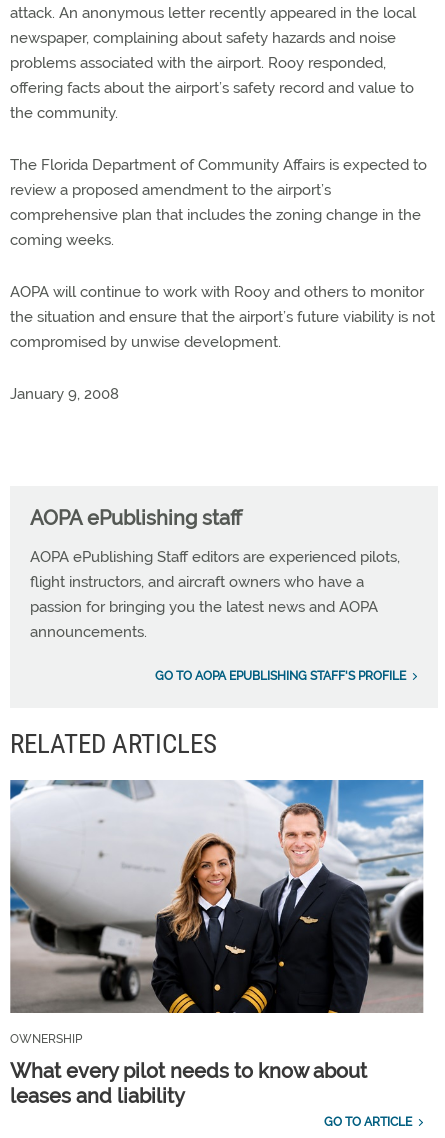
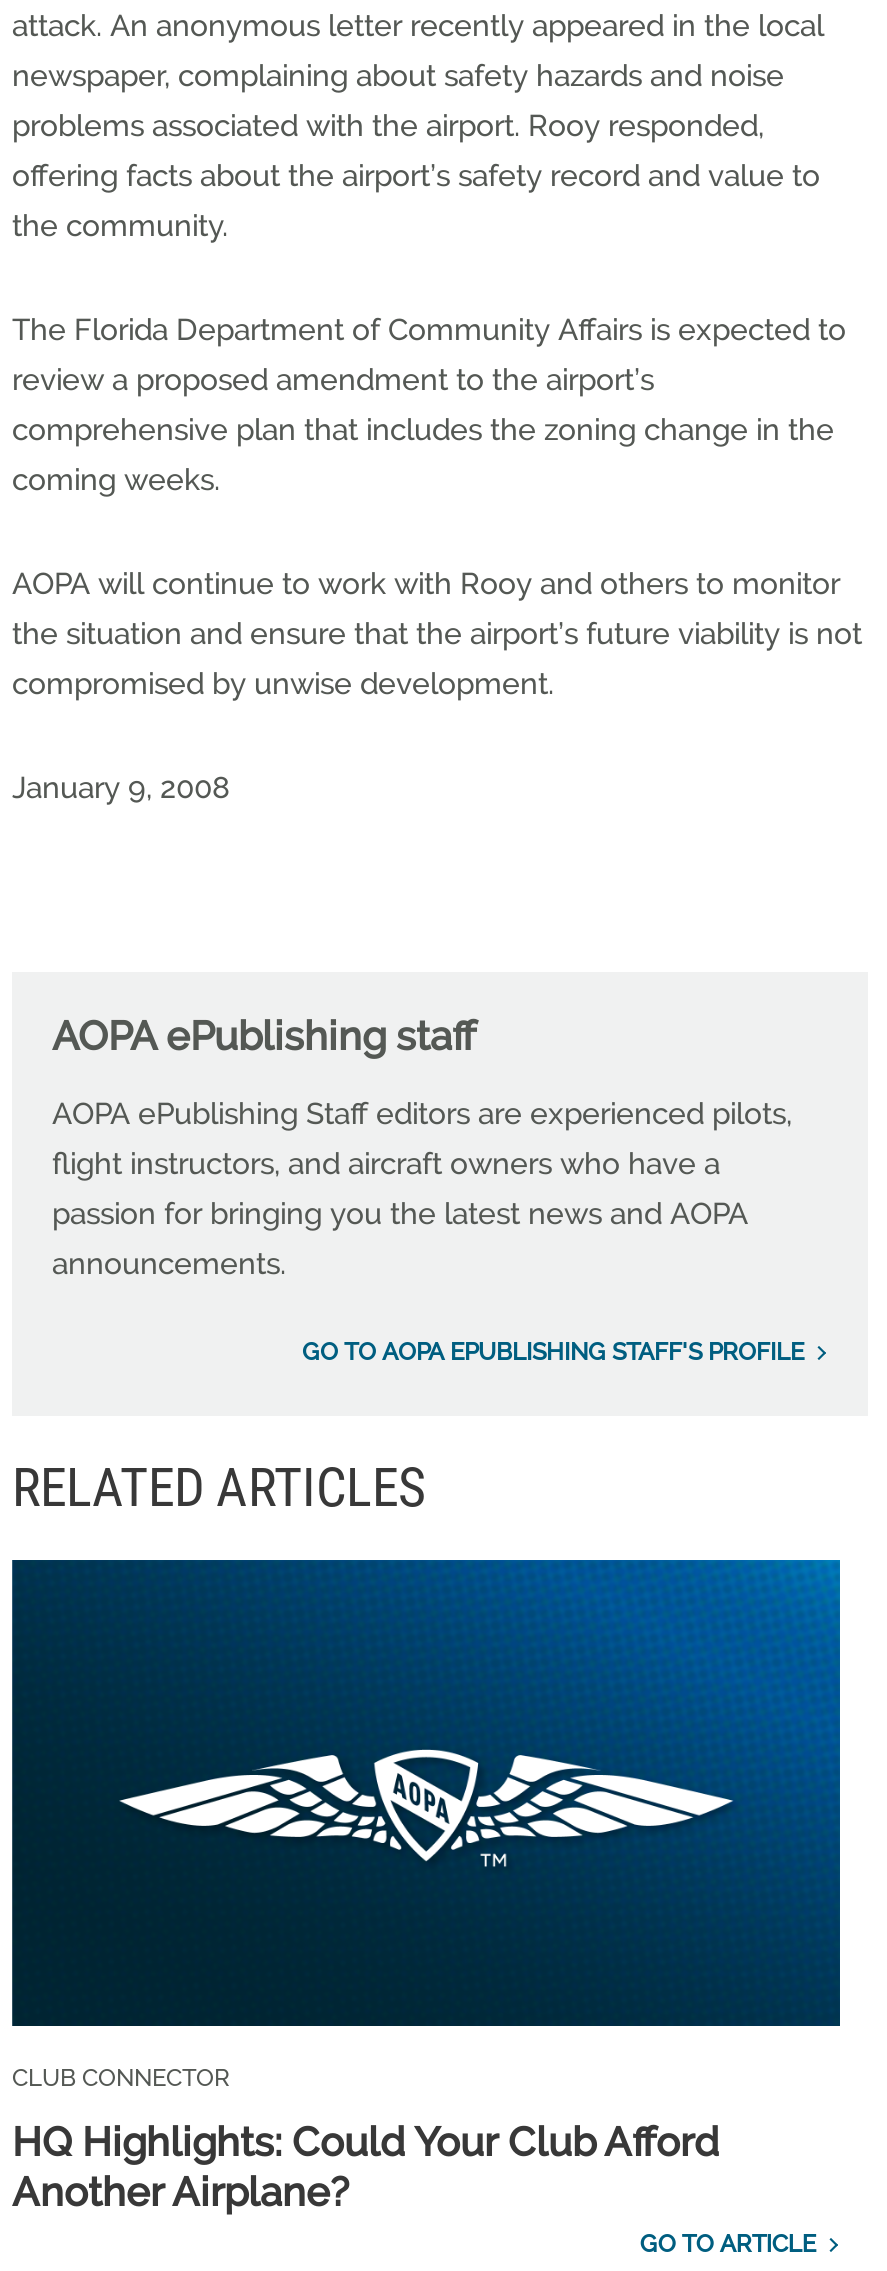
- [image]
- OWNERSHIP
+ [image]
+ CLUB CONNECTOR

- What every pilot needs to know about
- leases and liability
+ HQ Highlights: Could Your Club Afford
+ Another Airplane?
